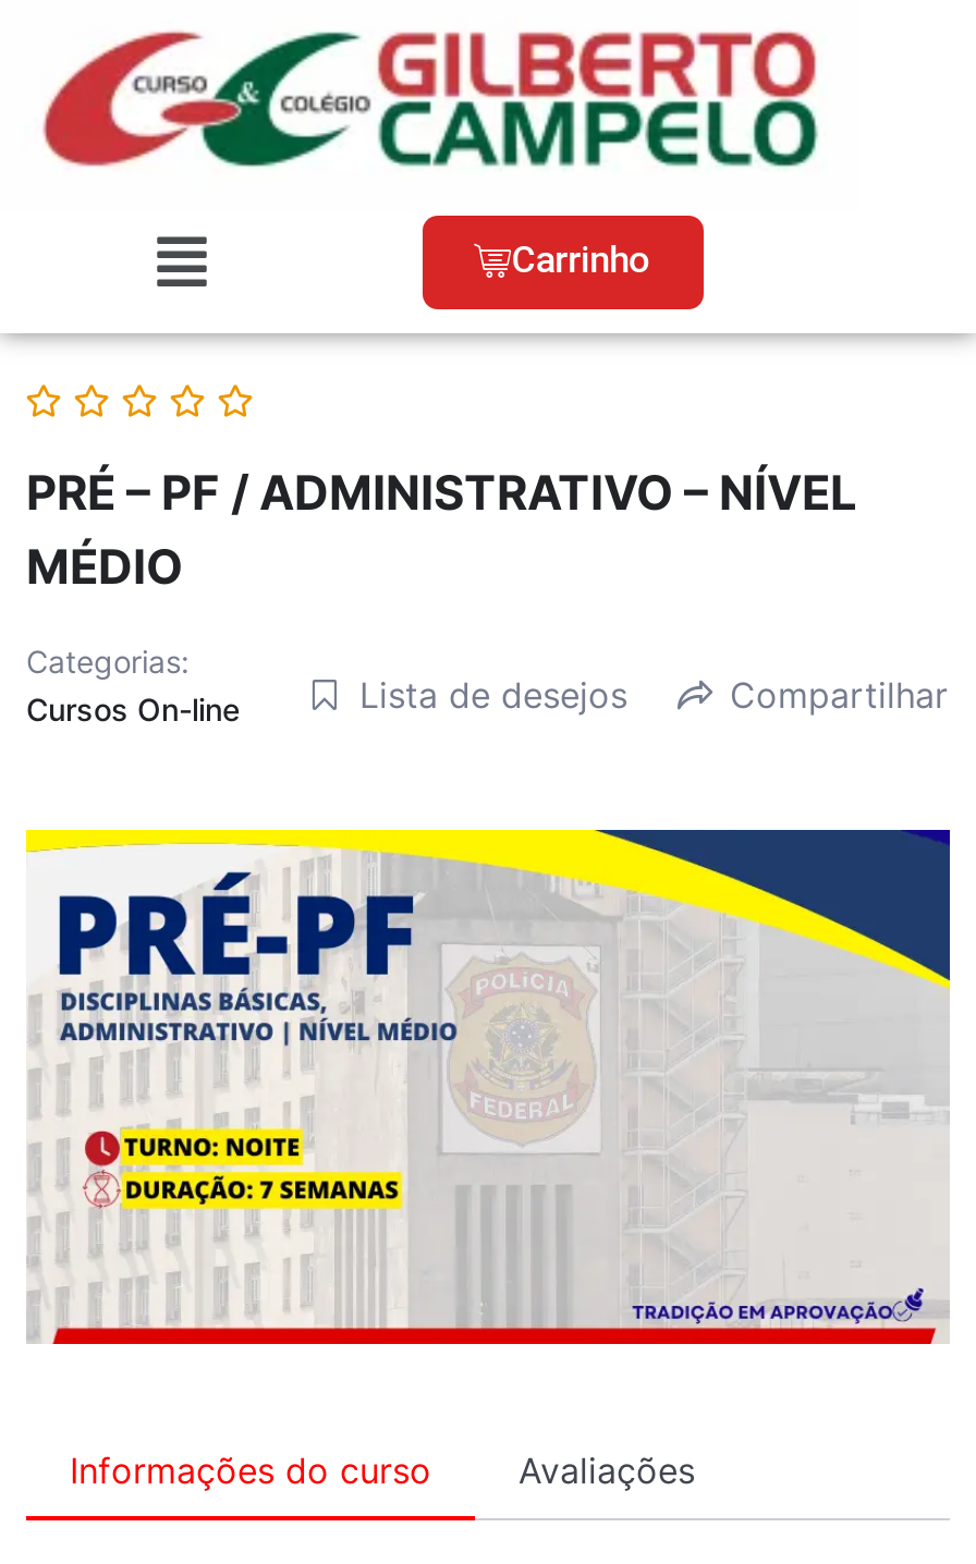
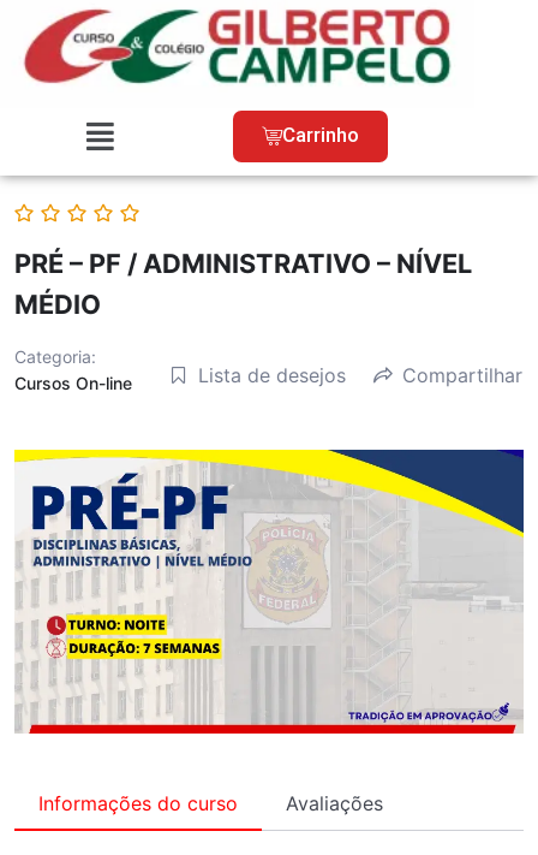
- Categorias:
+ Categoria:
